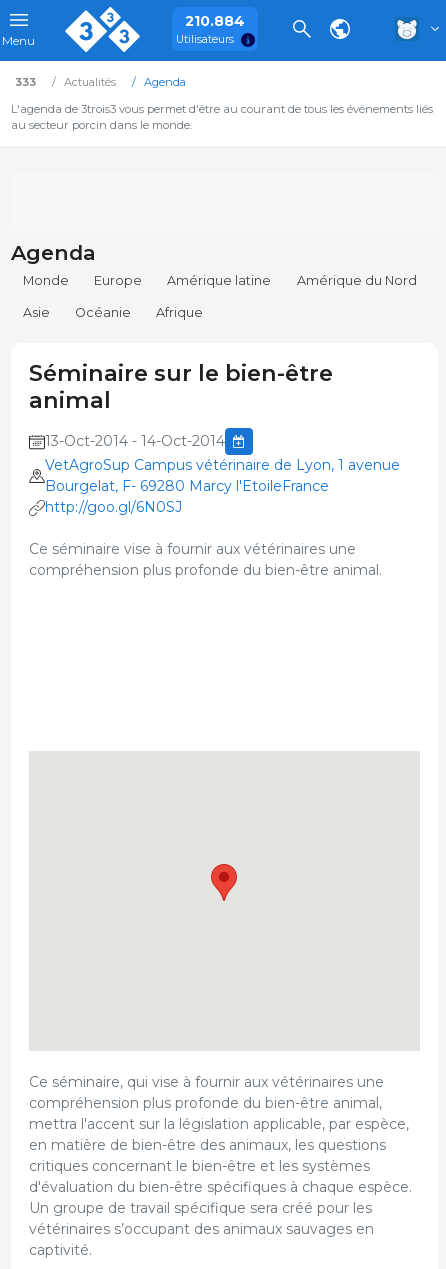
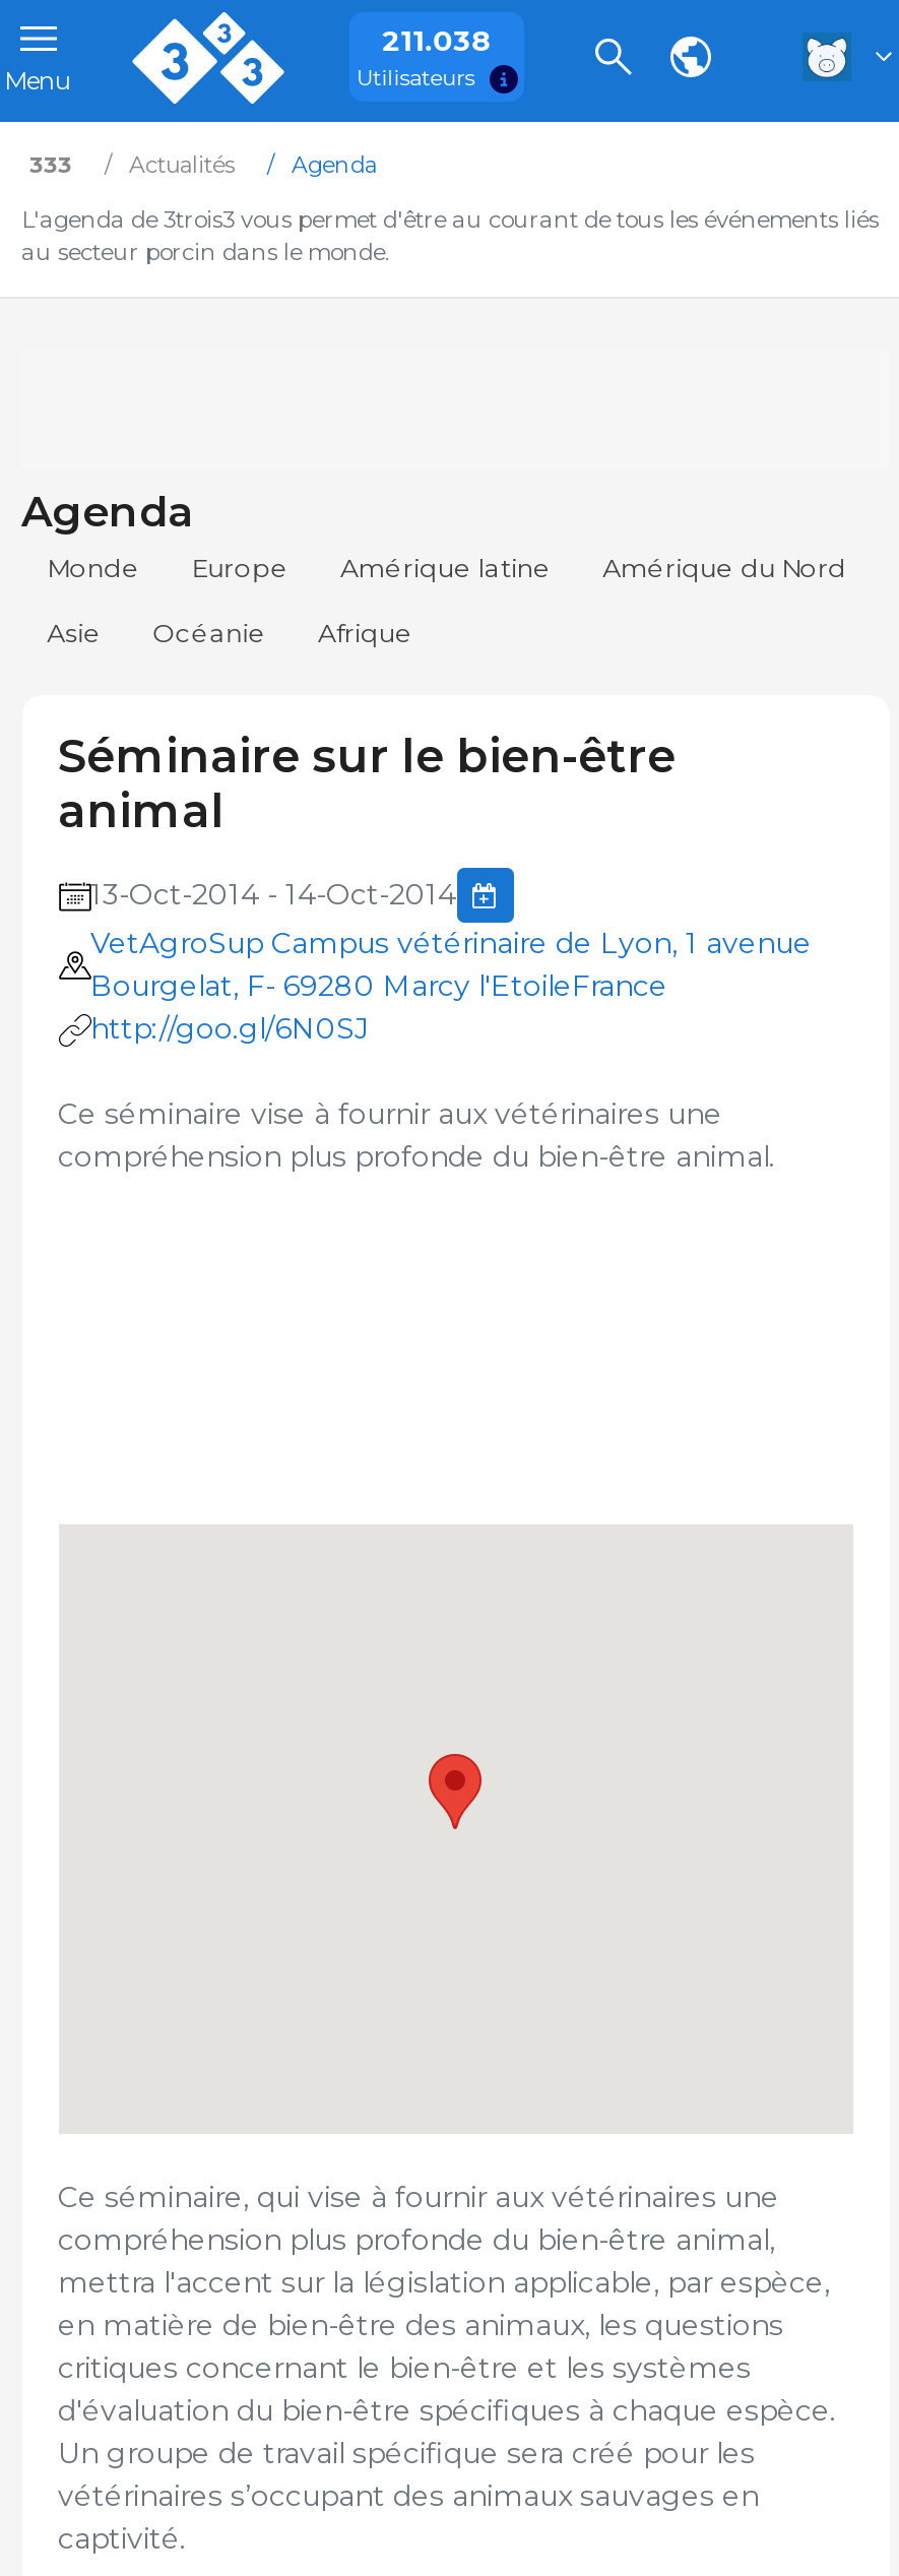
- 210.884
+ 211.038
